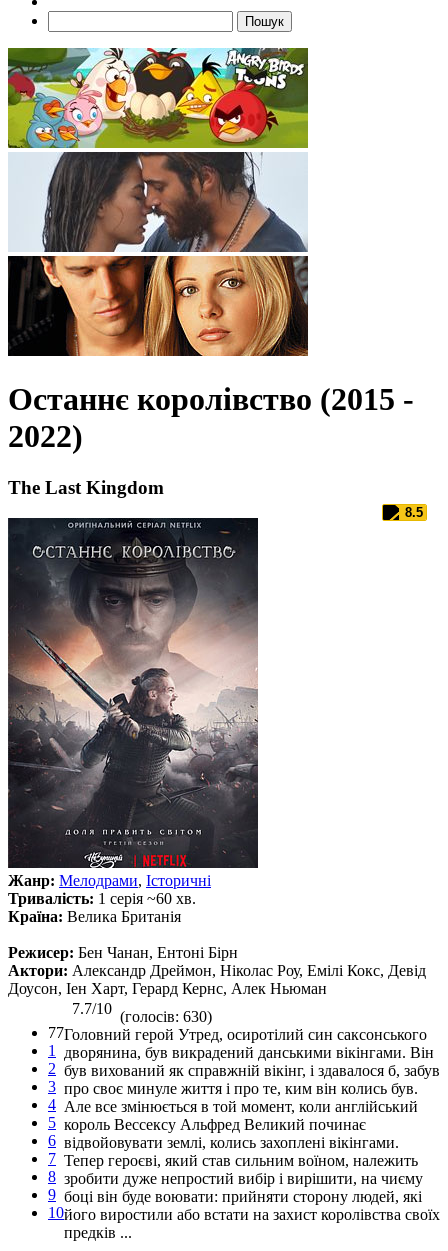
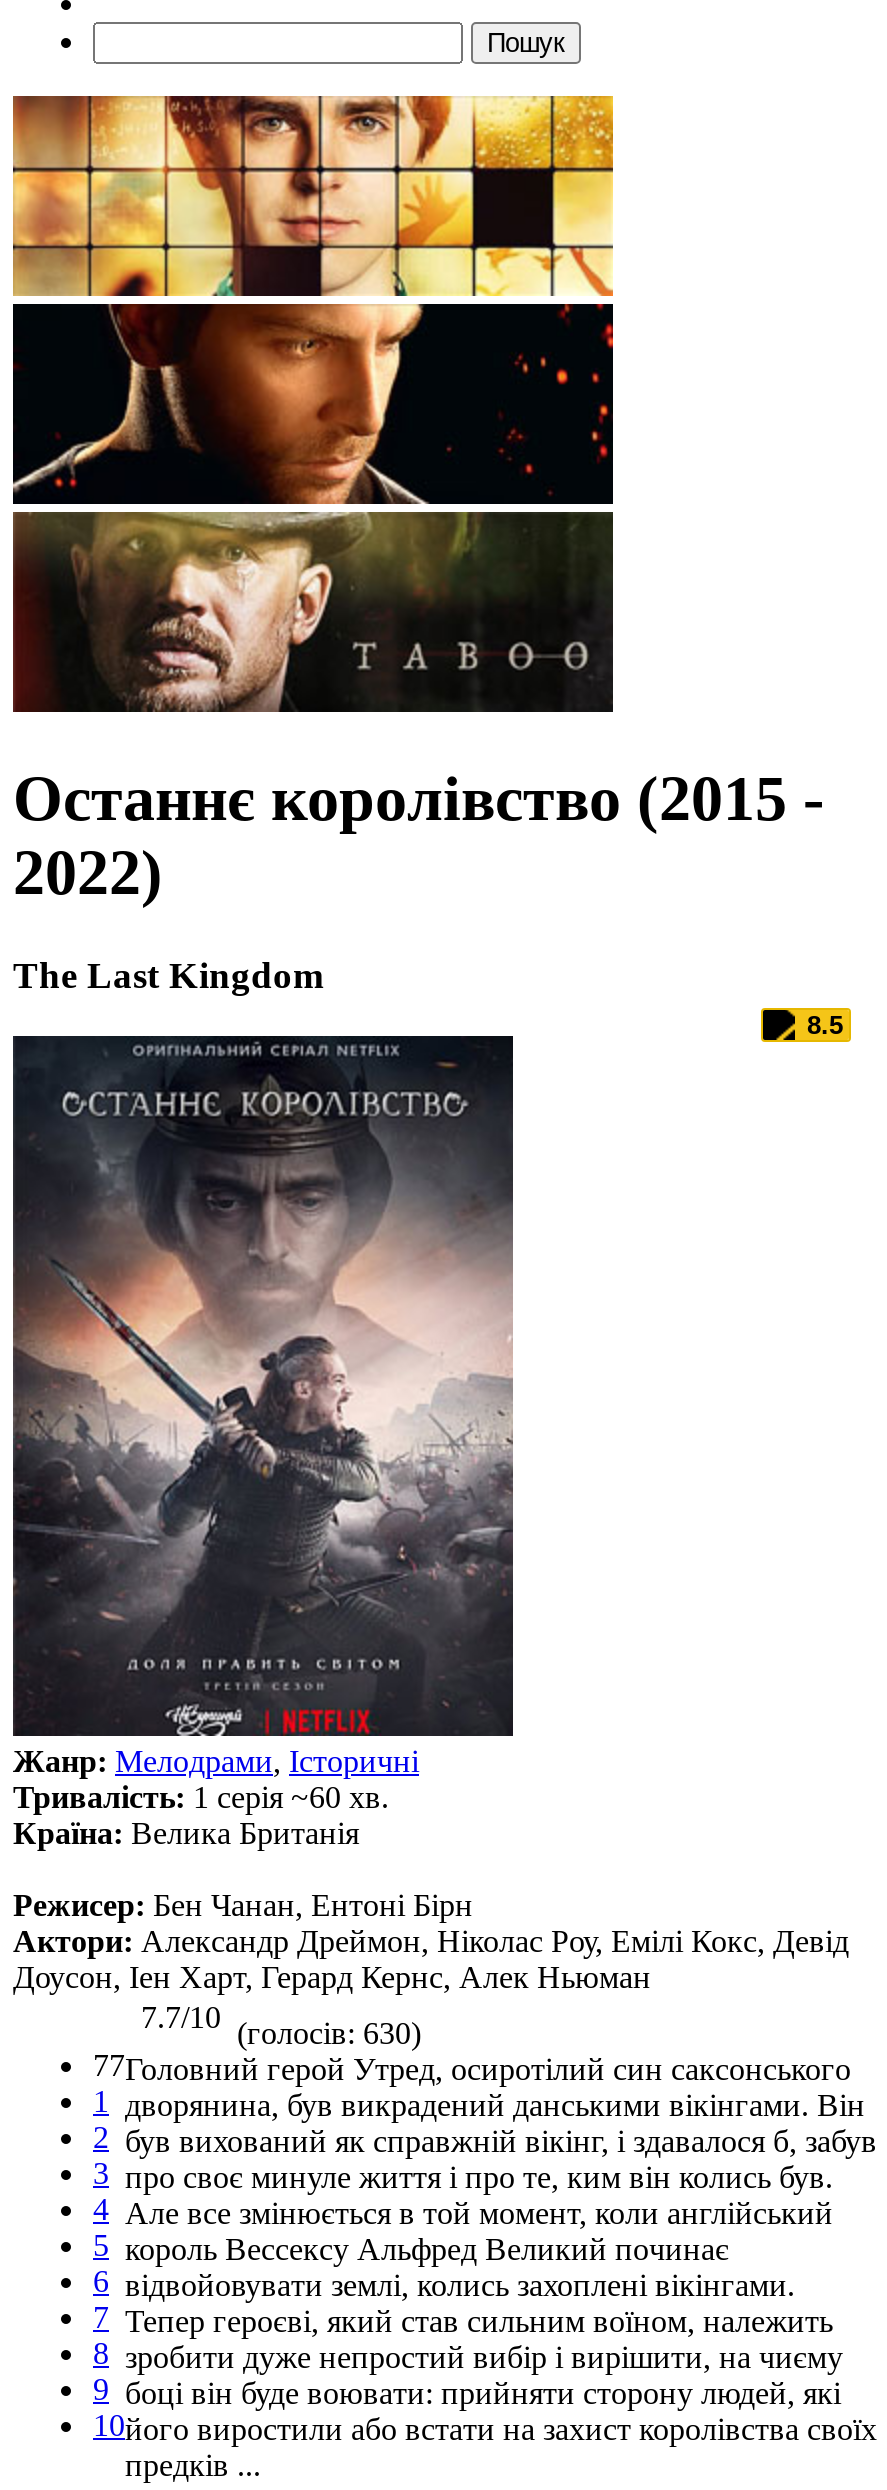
- [image]
+ [image]
